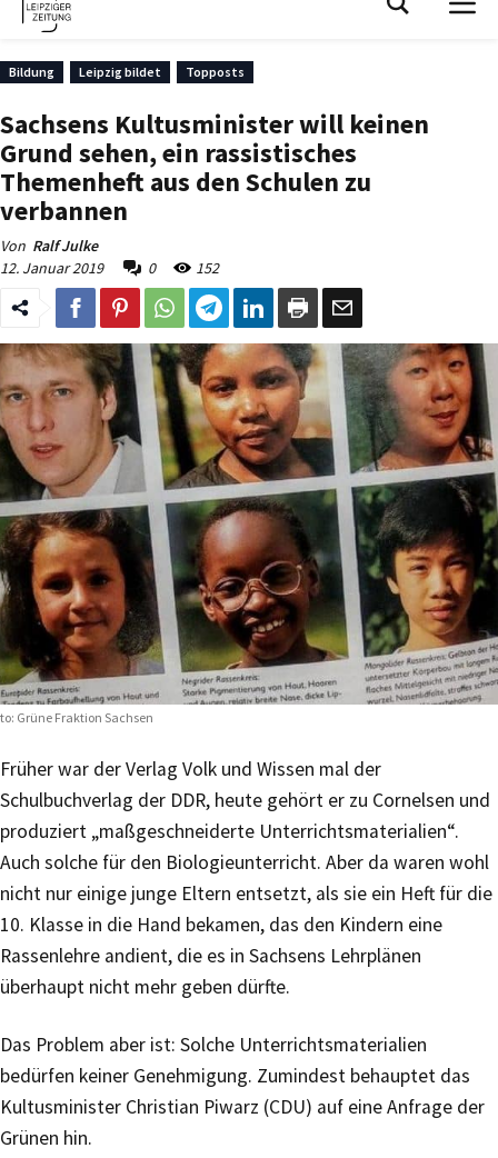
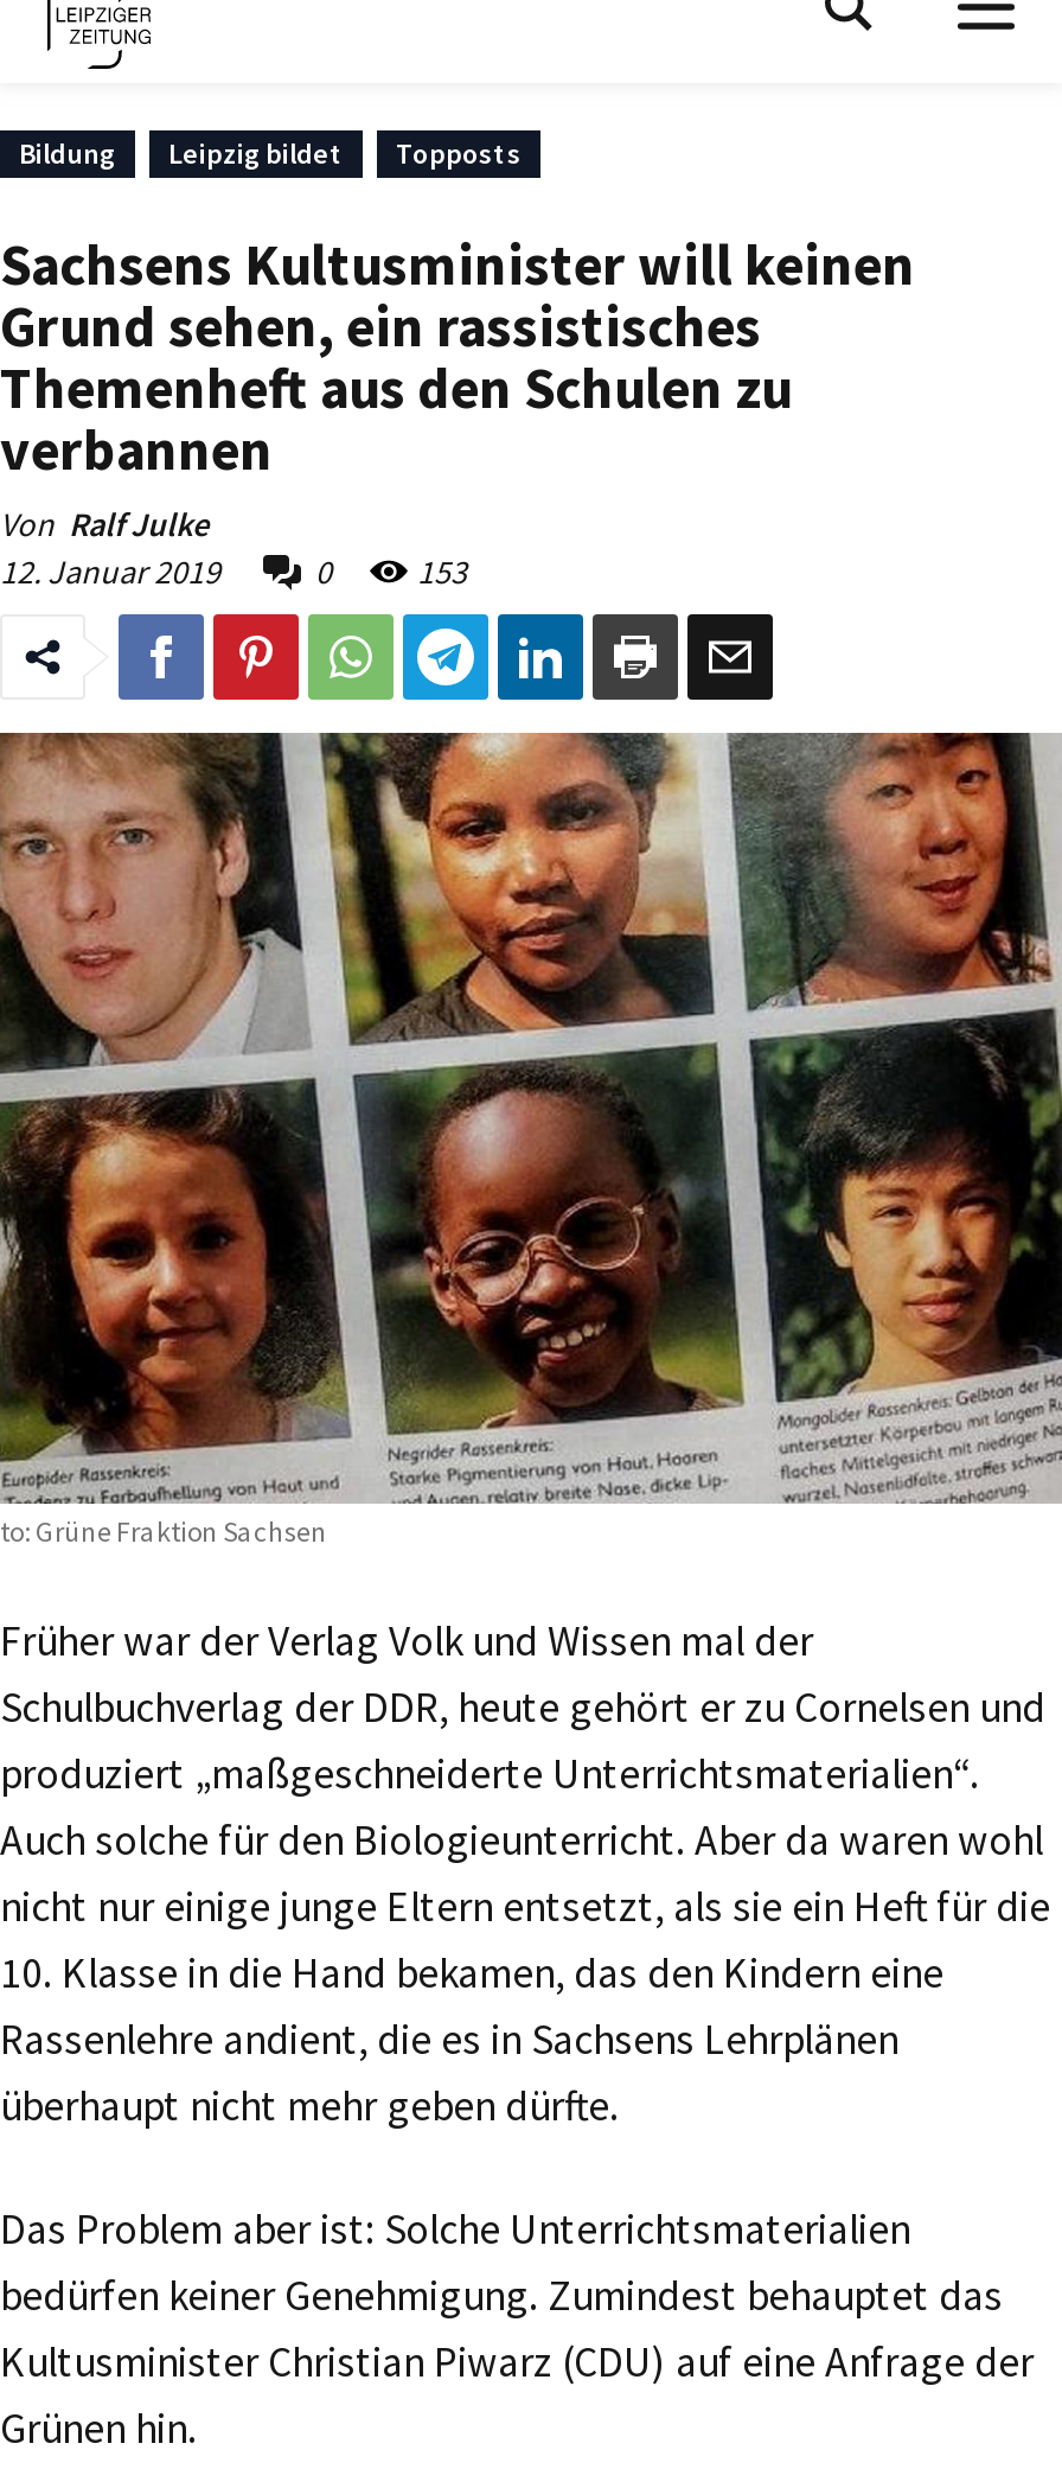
- 0 152
+ 0 153
